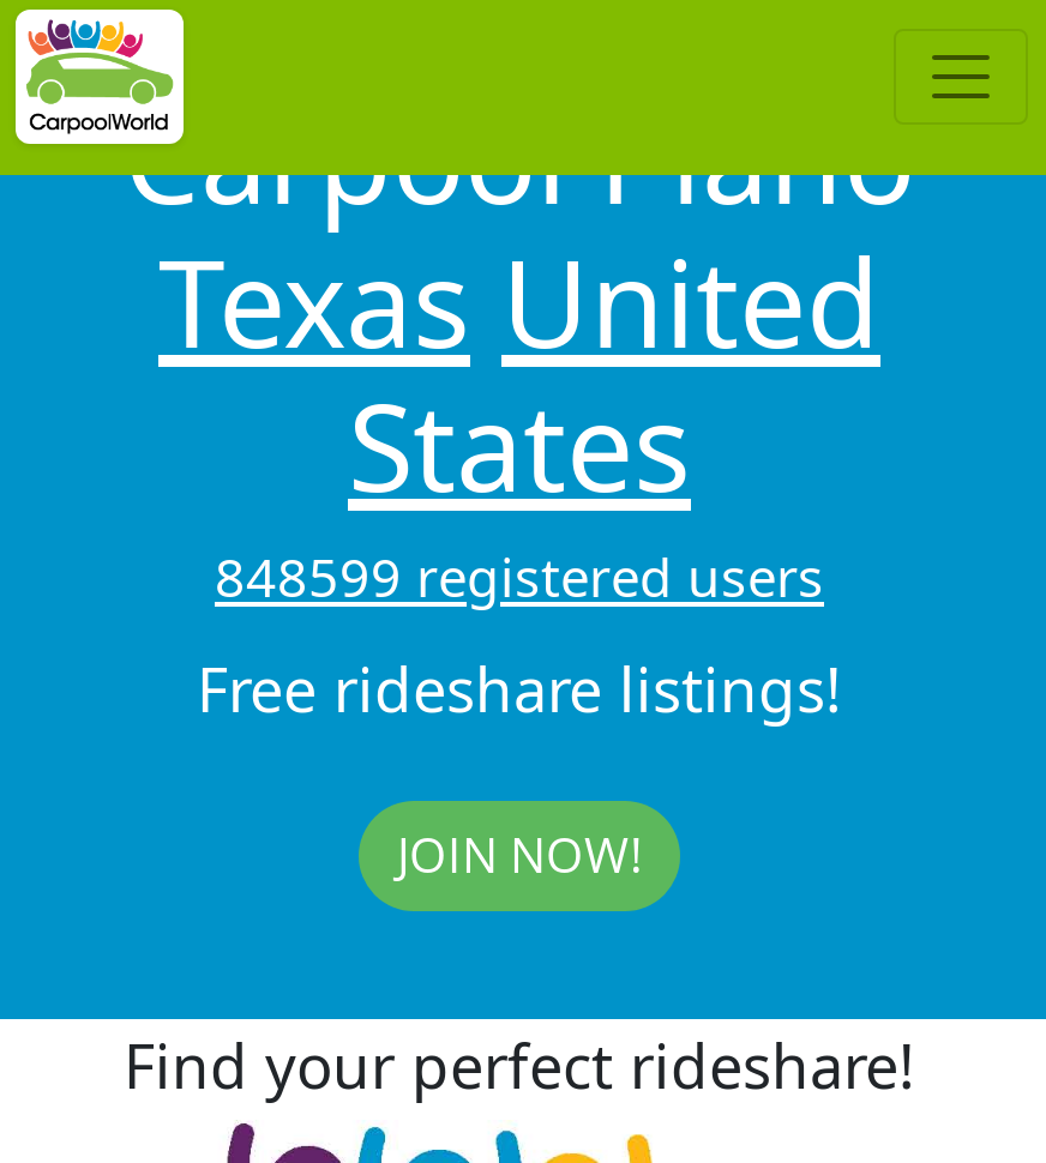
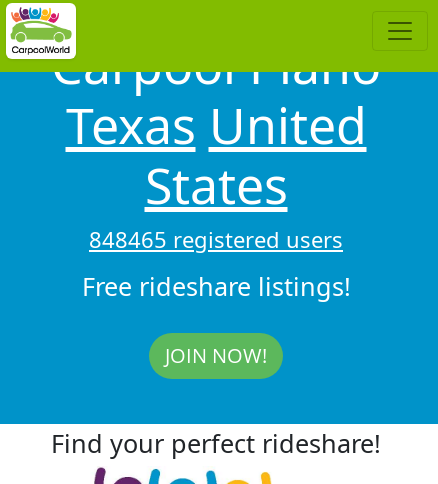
- 848599 registered users
+ 848465 registered users
